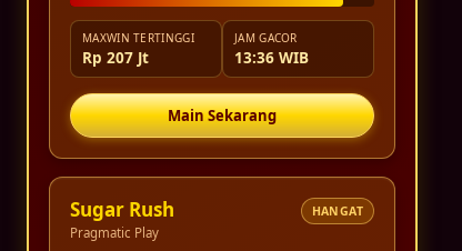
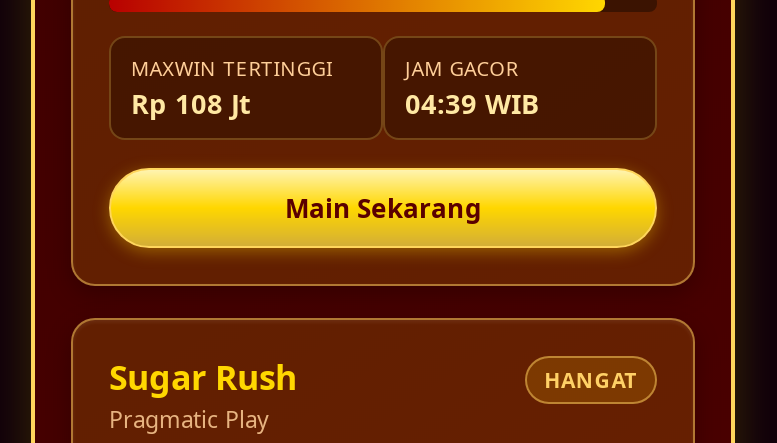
- Rp 207 Jt
+ Rp 108 Jt

- 13:36 WIB
+ 04:39 WIB
